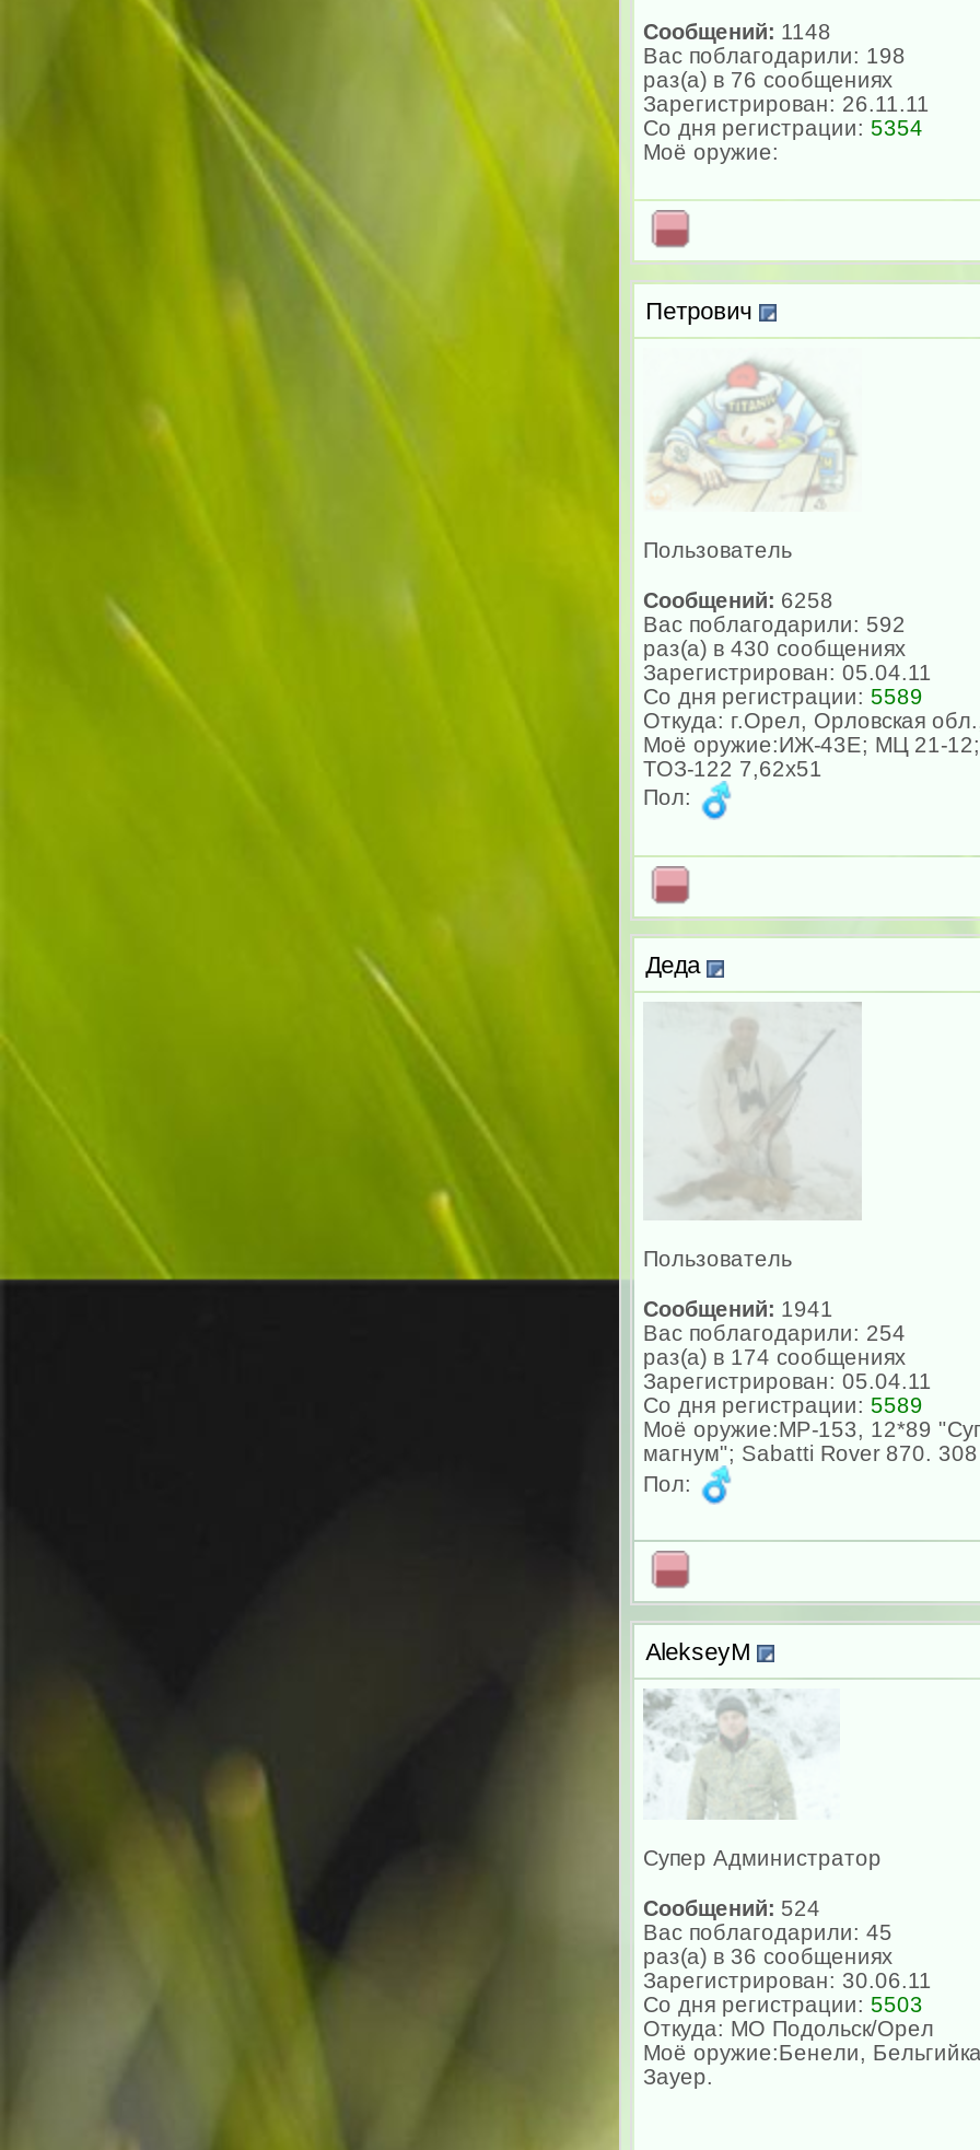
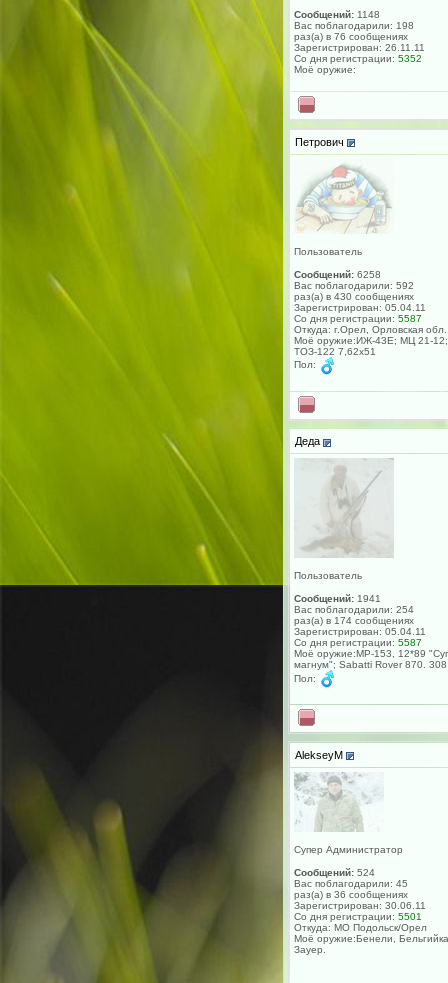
- Со дня регистрации: 5354
+ Со дня регистрации: 5352

- Со дня регистрации: 5589
+ Со дня регистрации: 5587

- Со дня регистрации: 5589
+ Со дня регистрации: 5587

- Со дня регистрации: 5503
+ Со дня регистрации: 5501
